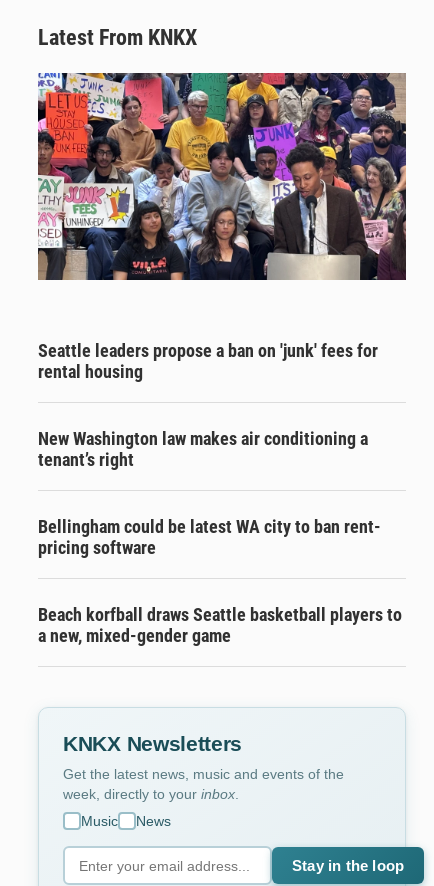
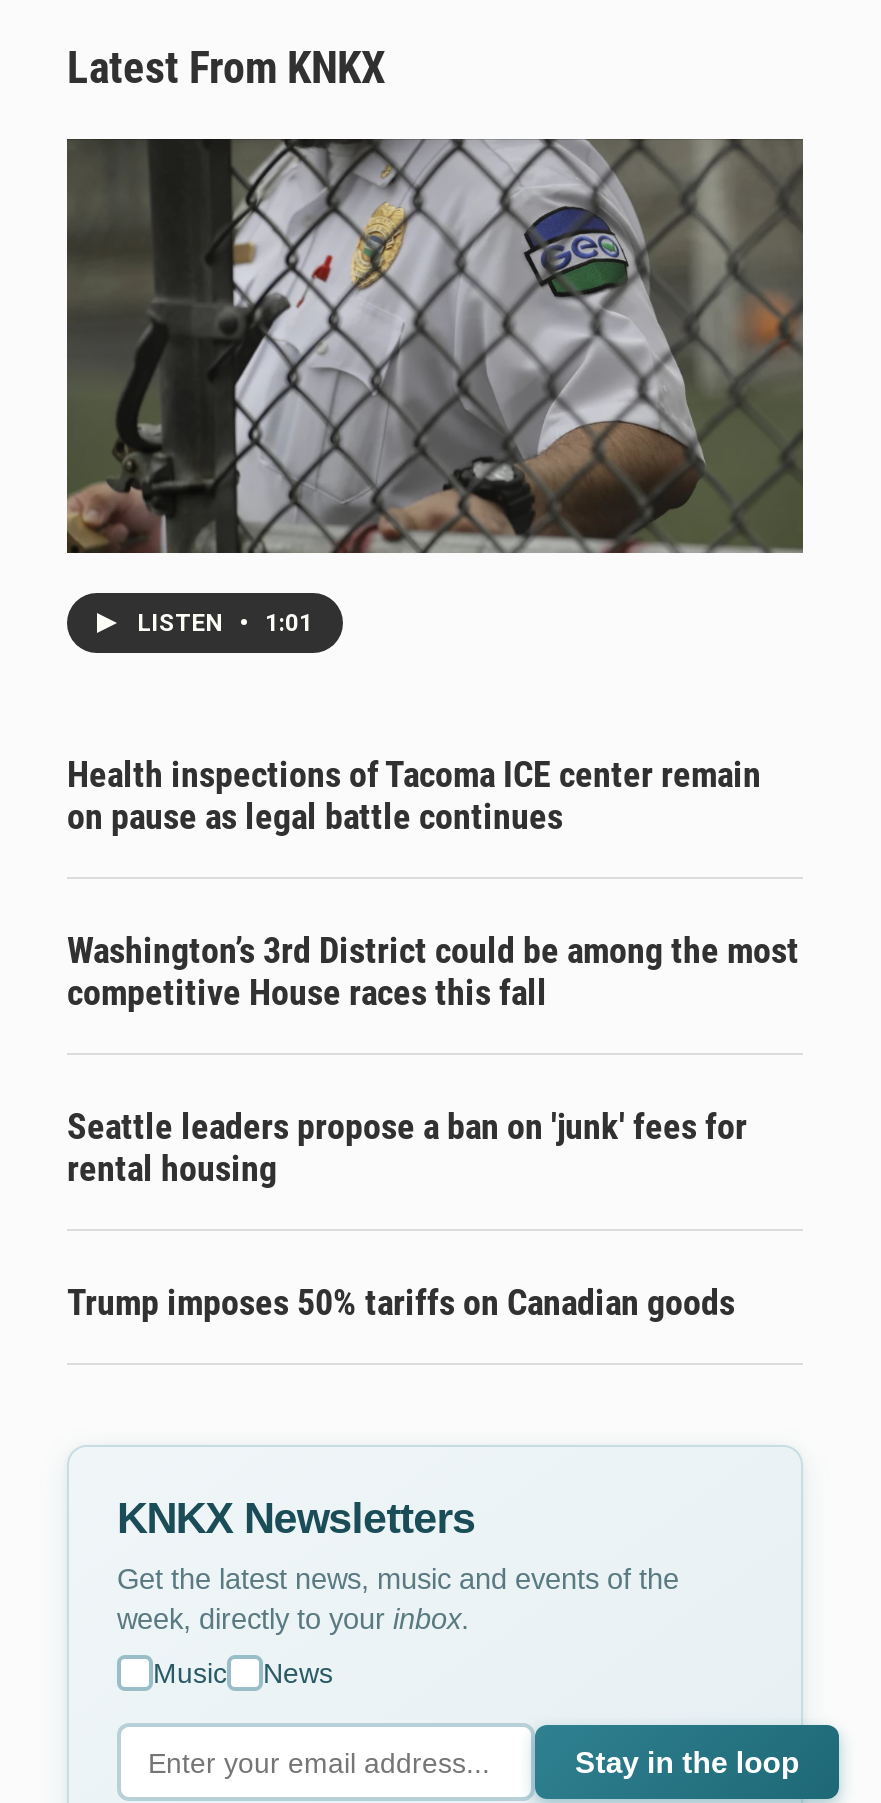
+ Health inspections of Tacoma ICE center remain
+ on pause as legal battle continues
+ Washington’s 3rd District could be among the most
+ competitive House races this fall

+ LISTEN • 1:01

- [image]
+ [image]

moved down: Seattle leaders propose a ban on 'junk' fees for | rental housing

- New Washington law makes air conditioning a
- tenant’s right
- Bellingham could be latest WA city to ban rent-
- pricing software
- Beach korfball draws Seattle basketball players to
- a new, mixed-gender game
+ Trump imposes 50% tariffs on Canadian goods
